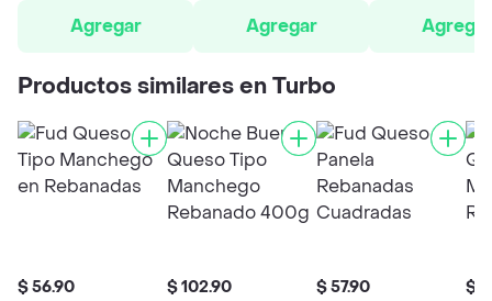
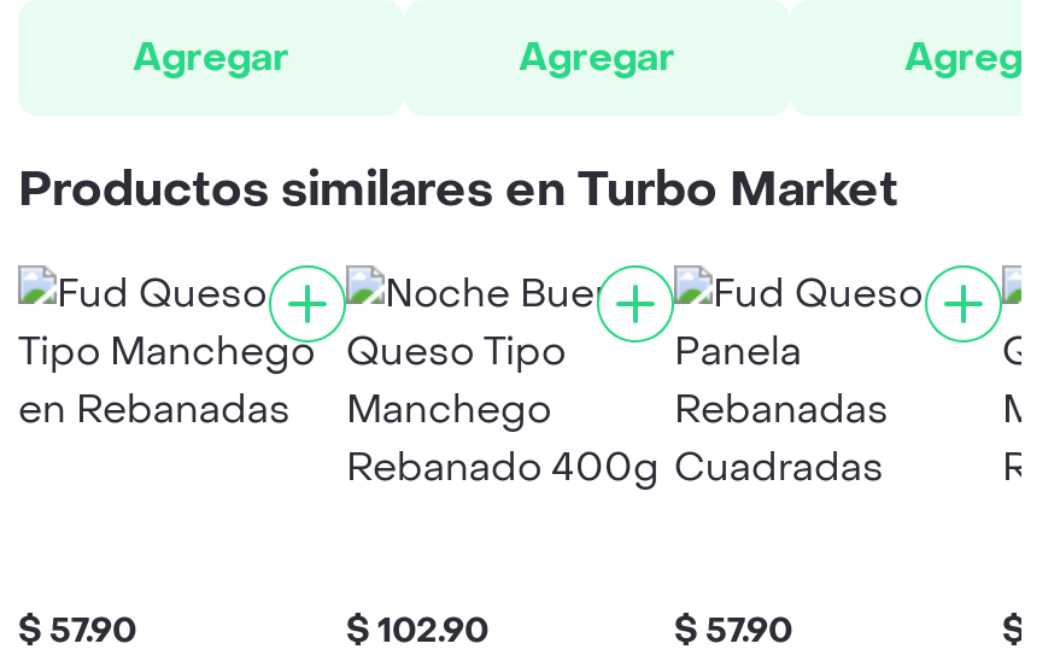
- Productos similares en Turbo
+ Productos similares en Turbo Market

- $ 56.90
+ $ 57.90
